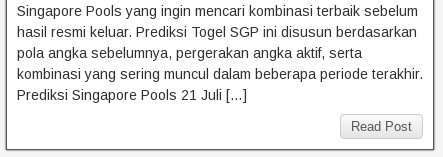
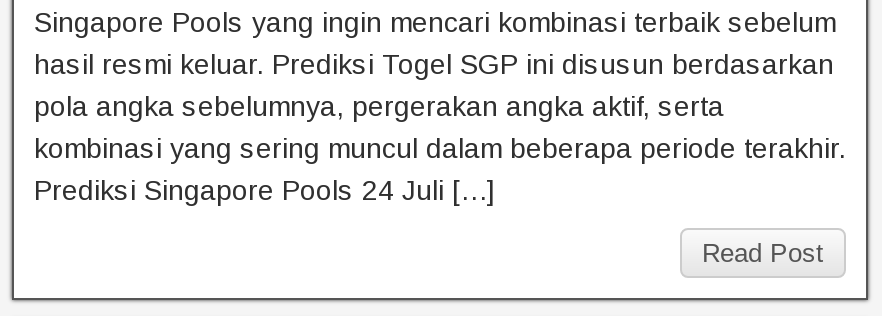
- Prediksi Singapore Pools 21 Juli […]
+ Prediksi Singapore Pools 24 Juli […]
